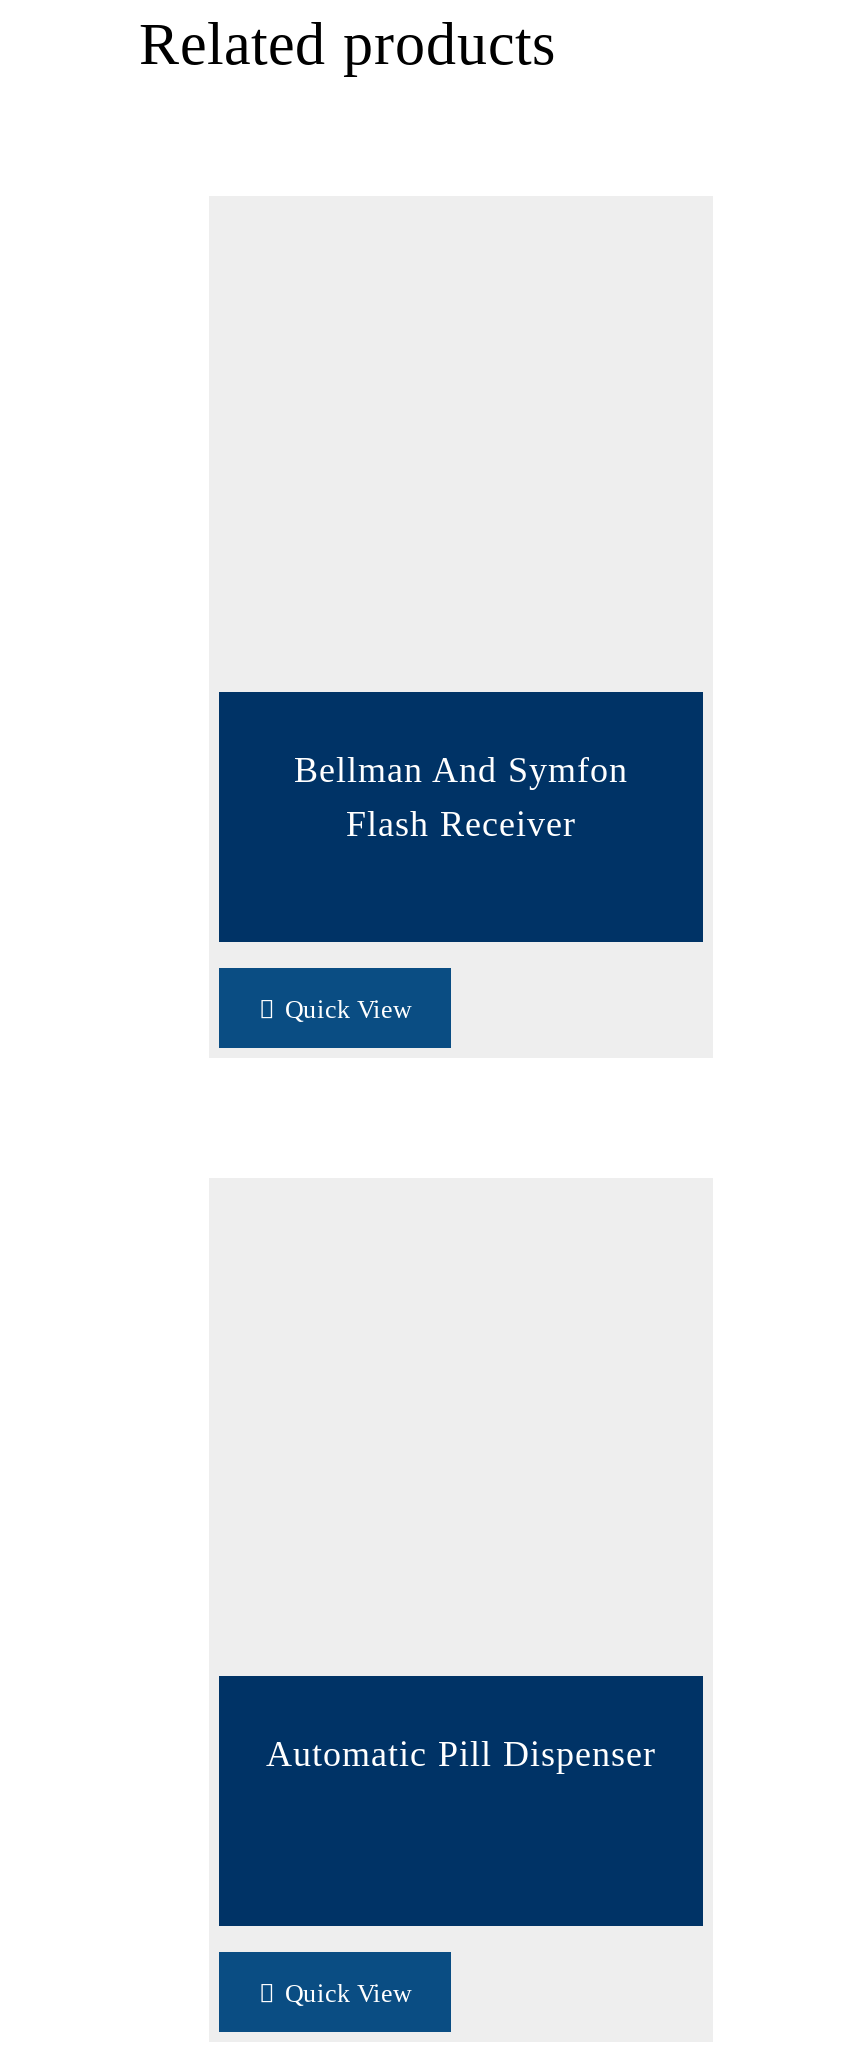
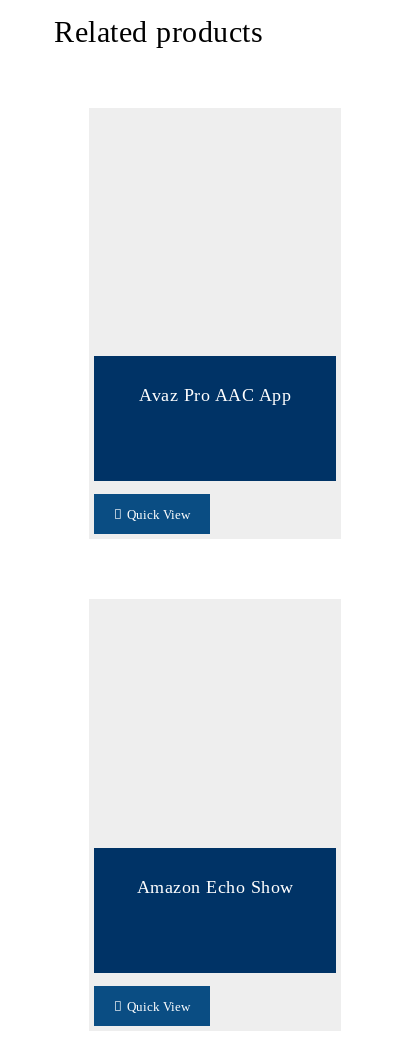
- Bellman And Symfon
- Flash Receiver
+ Avaz Pro AAC App

- Automatic Pill Dispenser
+ Amazon Echo Show
